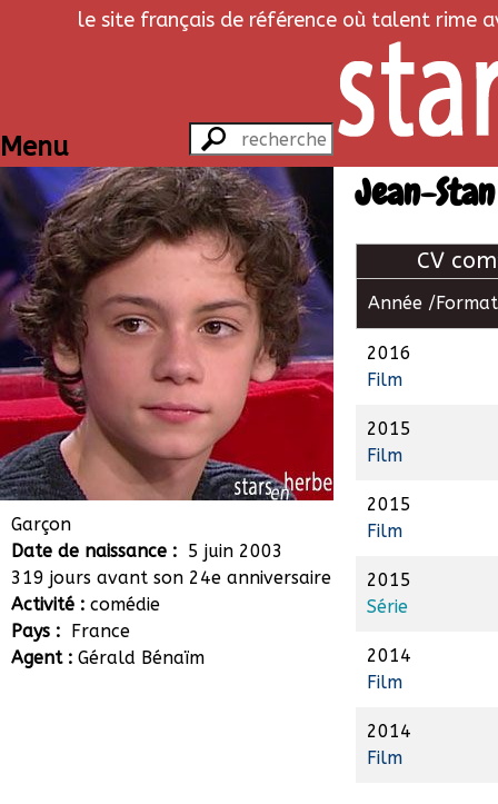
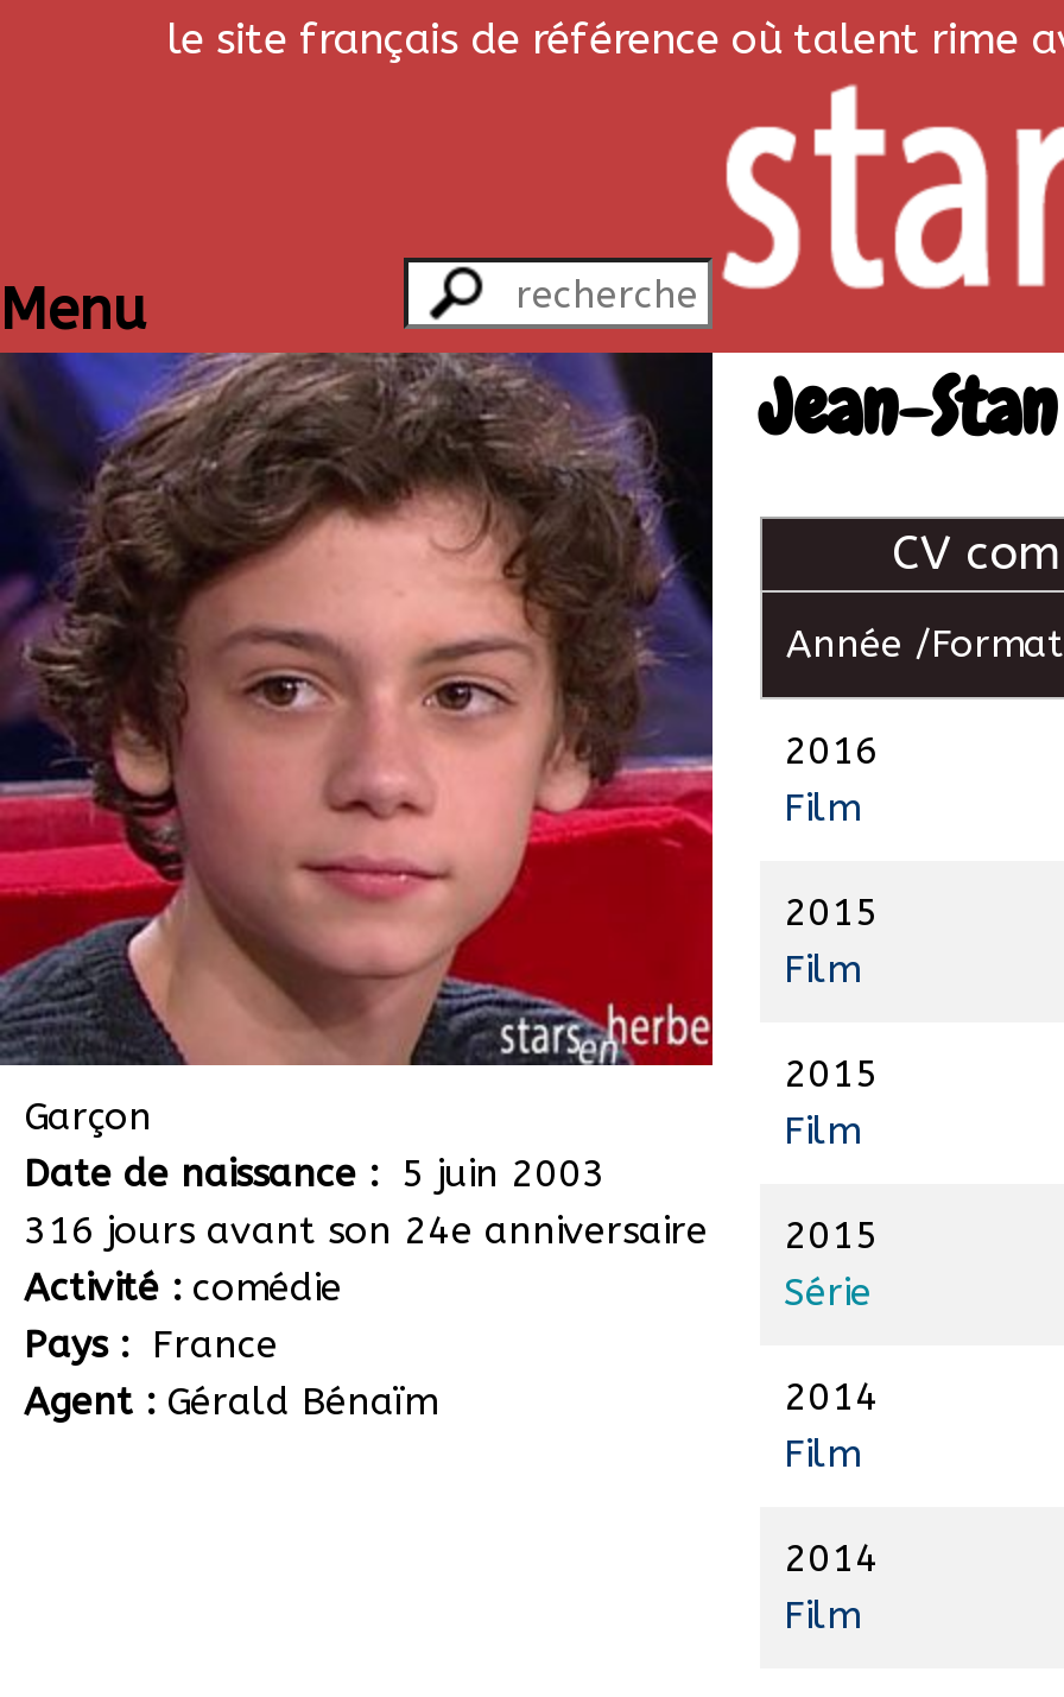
- 319 jours avant son 24e anniversaire
+ 316 jours avant son 24e anniversaire
